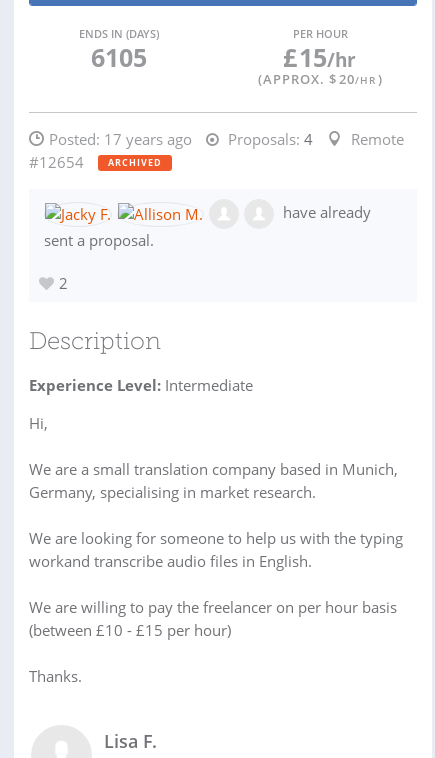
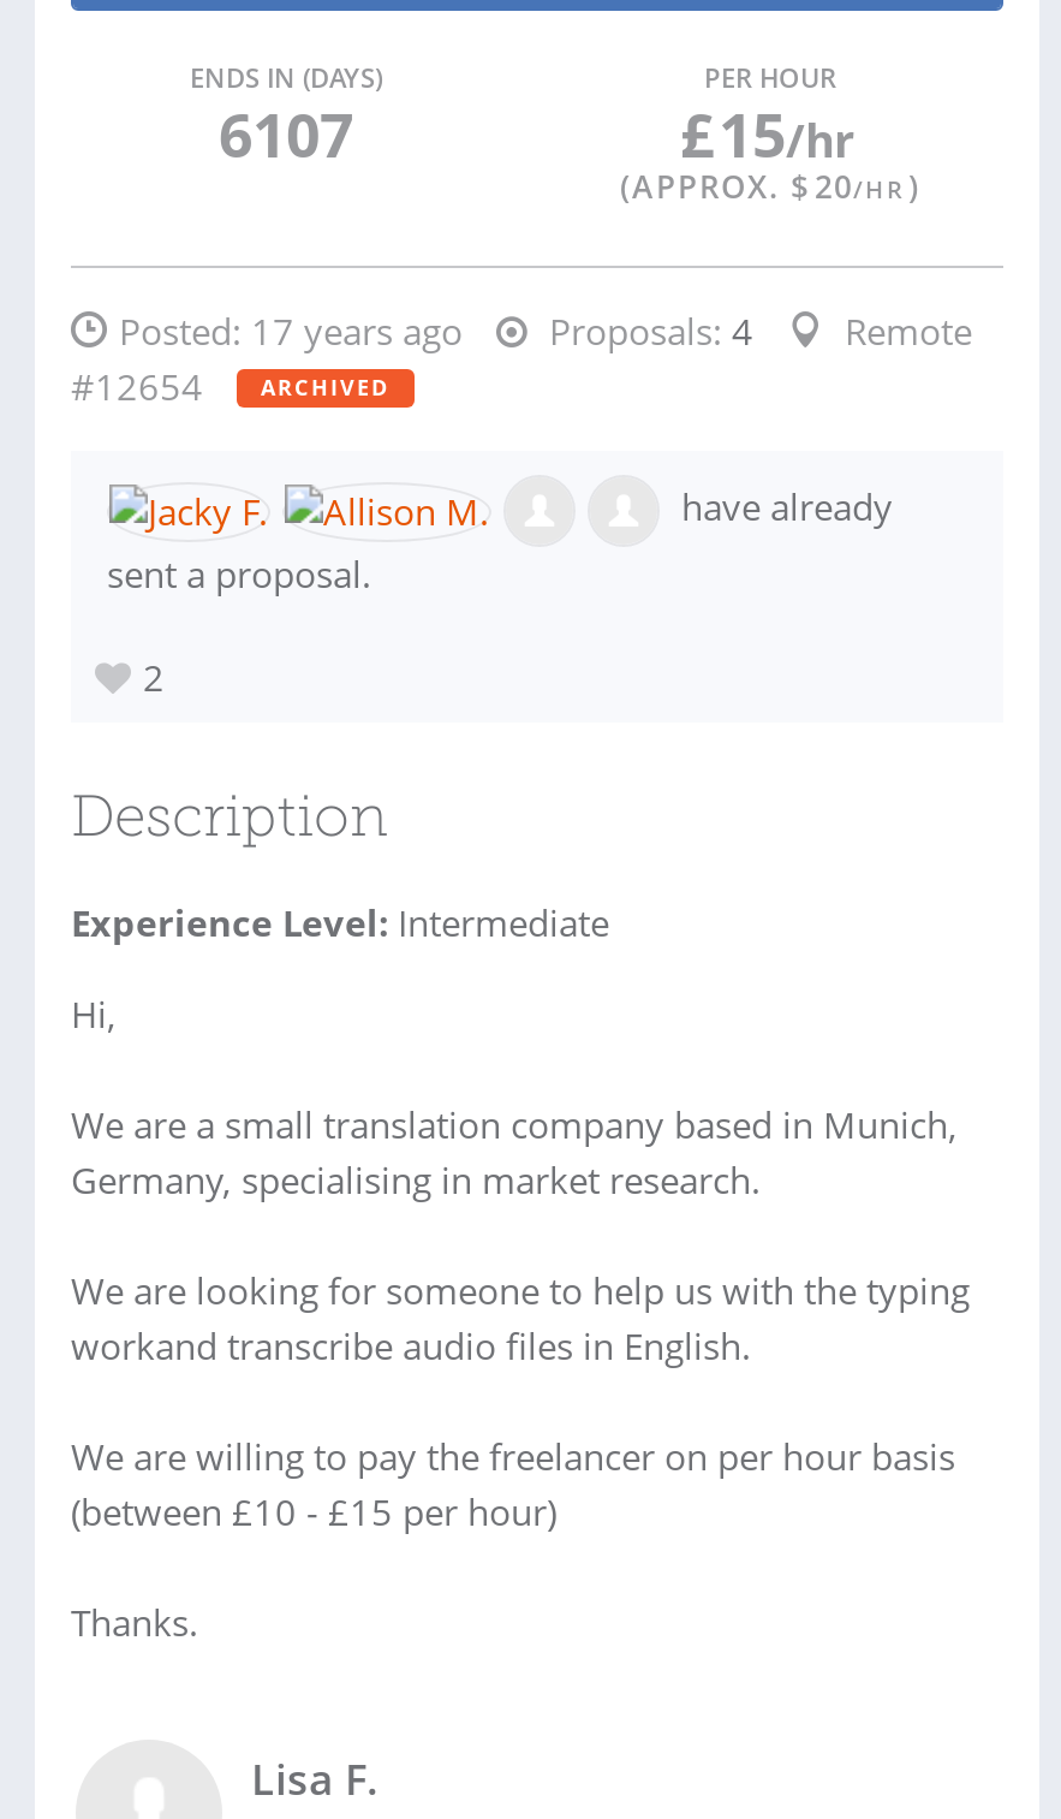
- 6105
+ 6107
